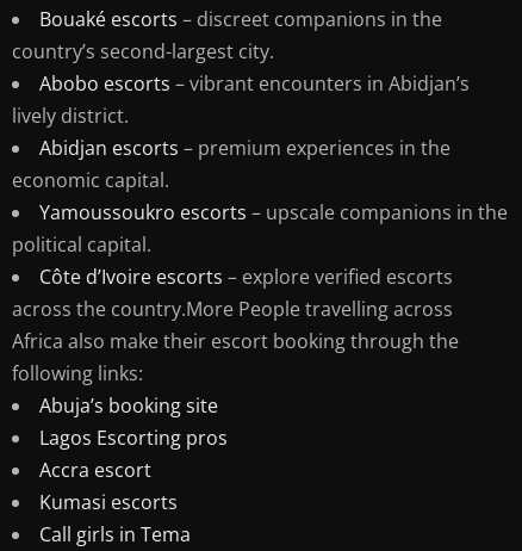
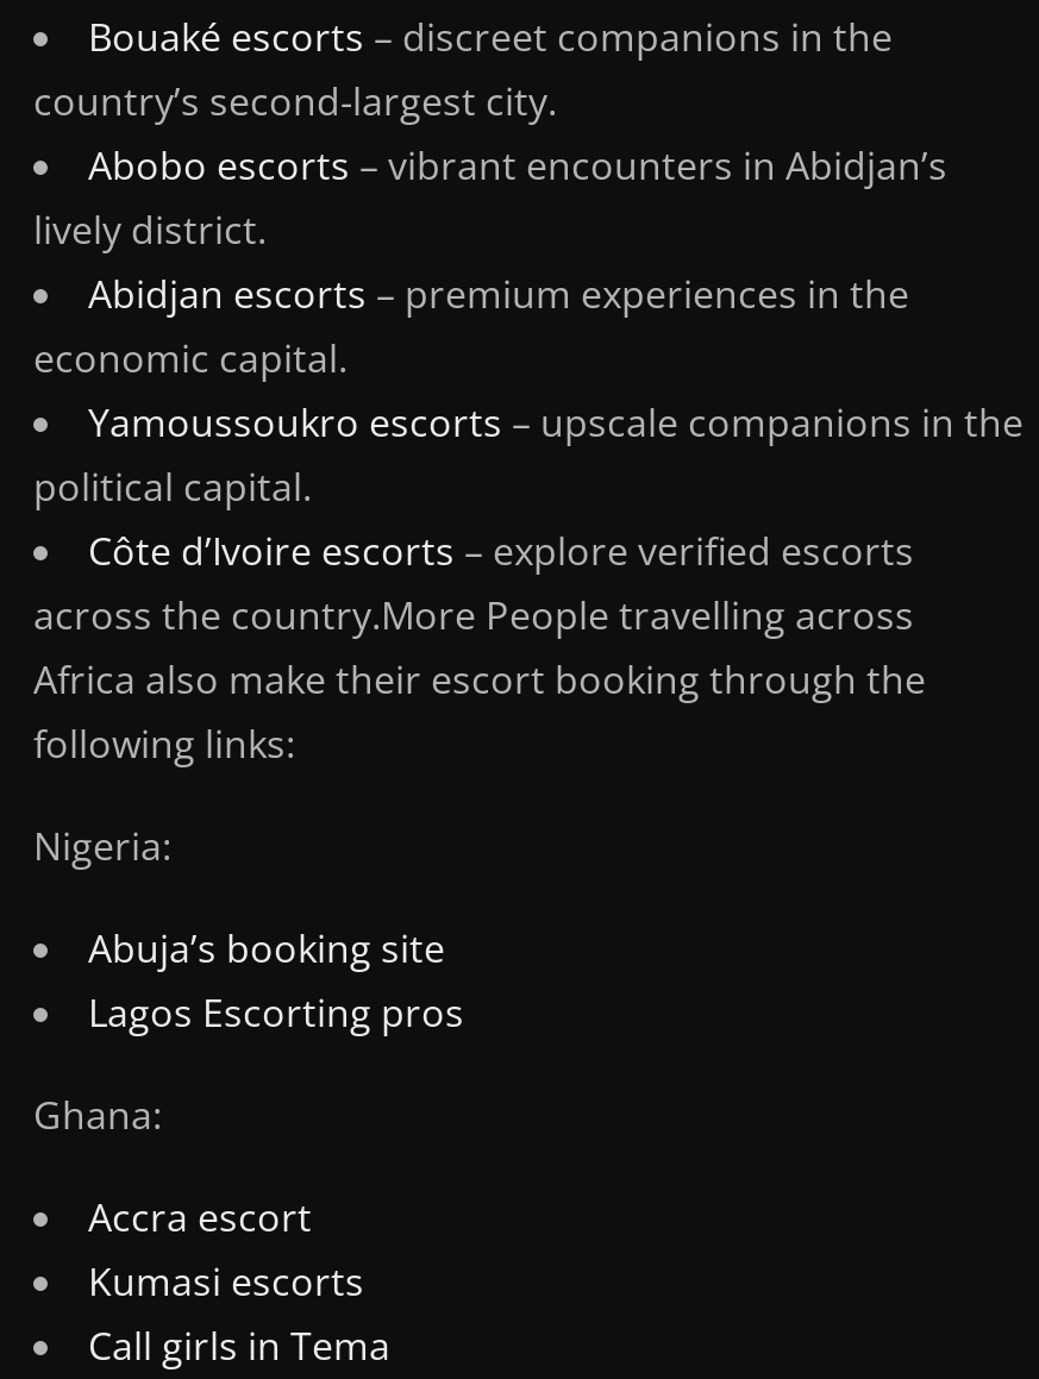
+ Nigeria:

+ Ghana:
